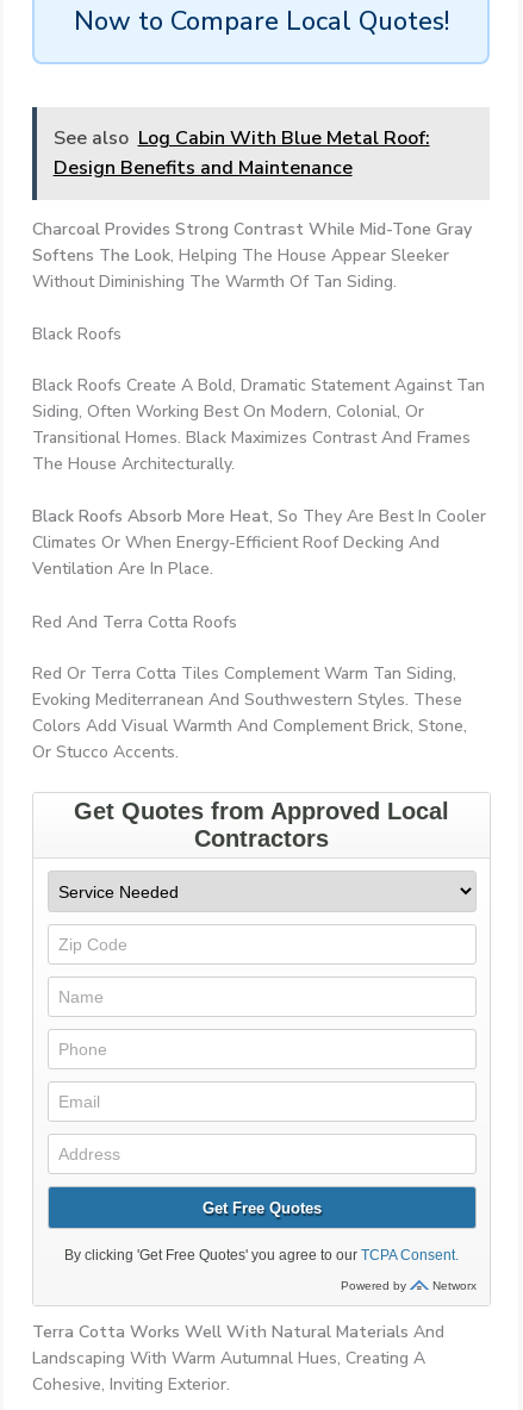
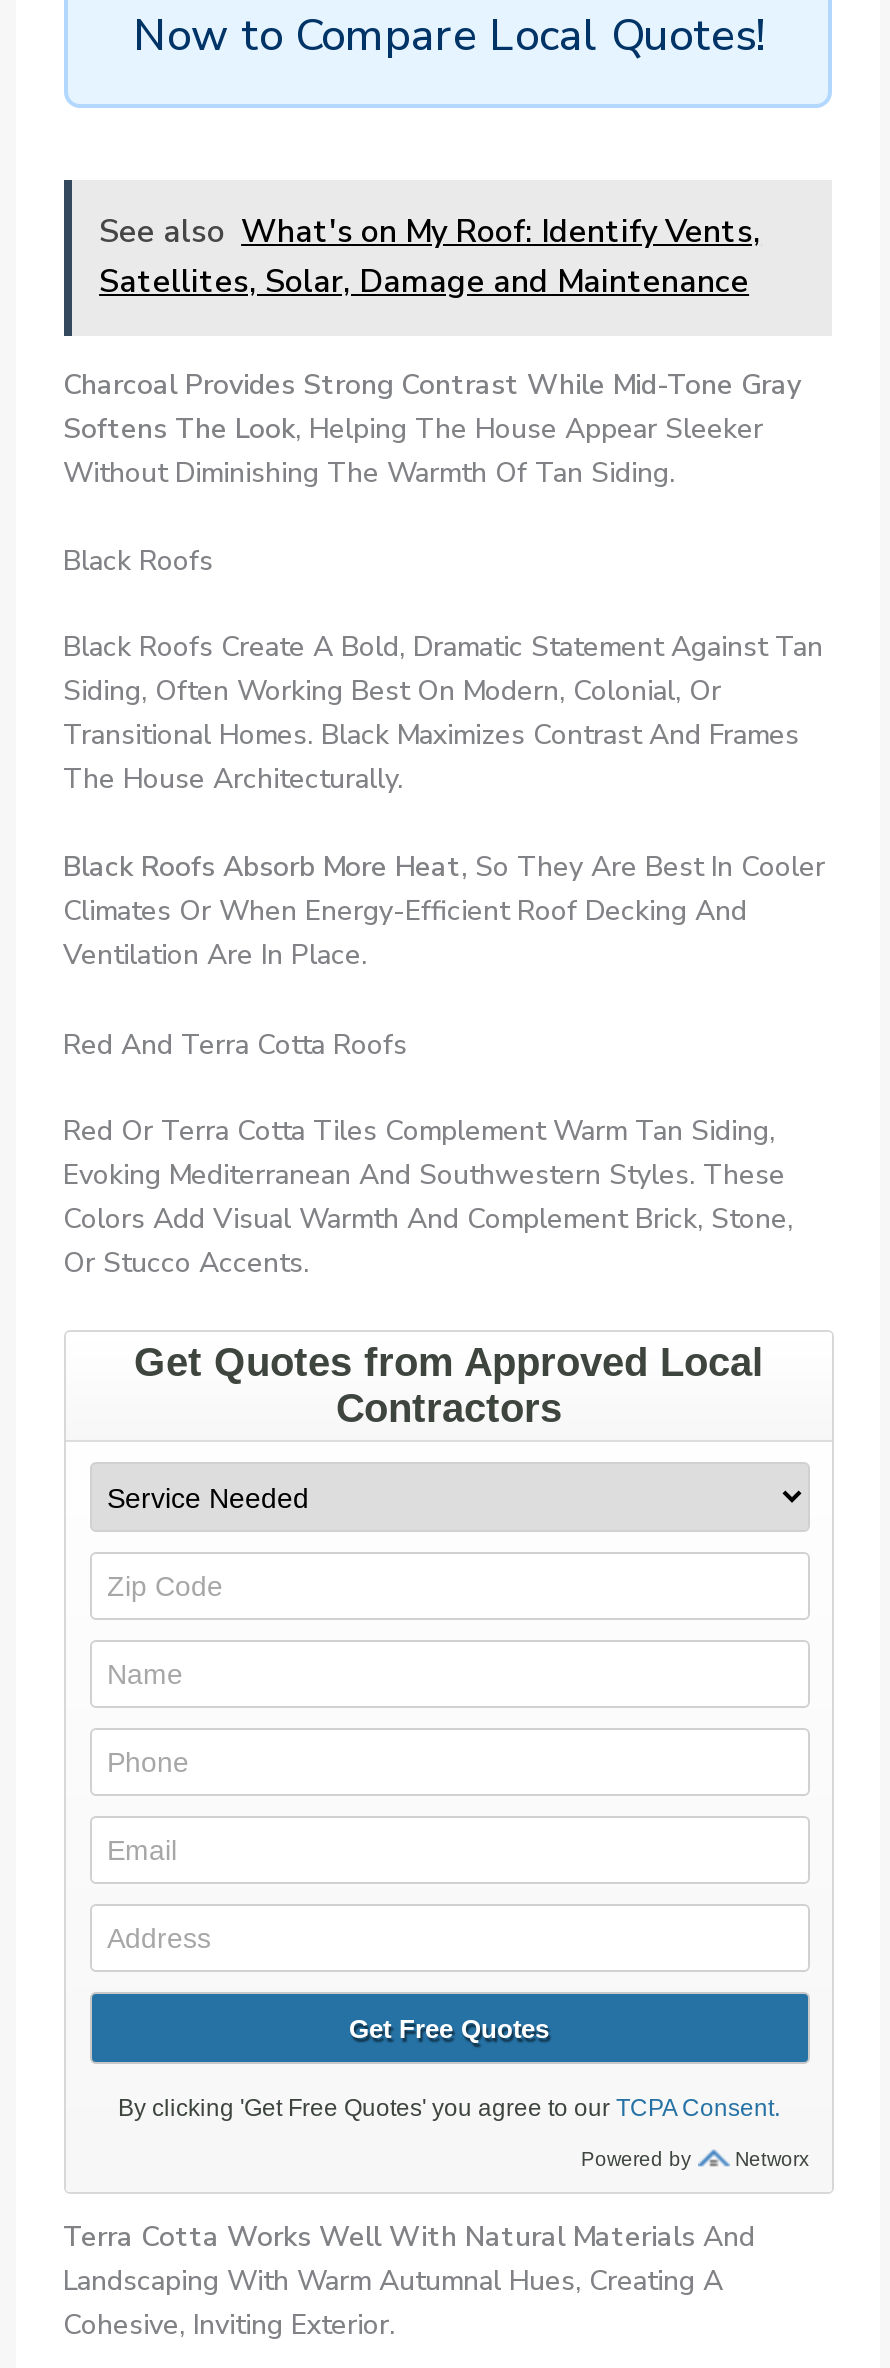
- See also Log Cabin With Blue Metal Roof:
- Design Benefits and Maintenance
+ See also What's on My Roof: Identify Vents,
+ Satellites, Solar, Damage and Maintenance
